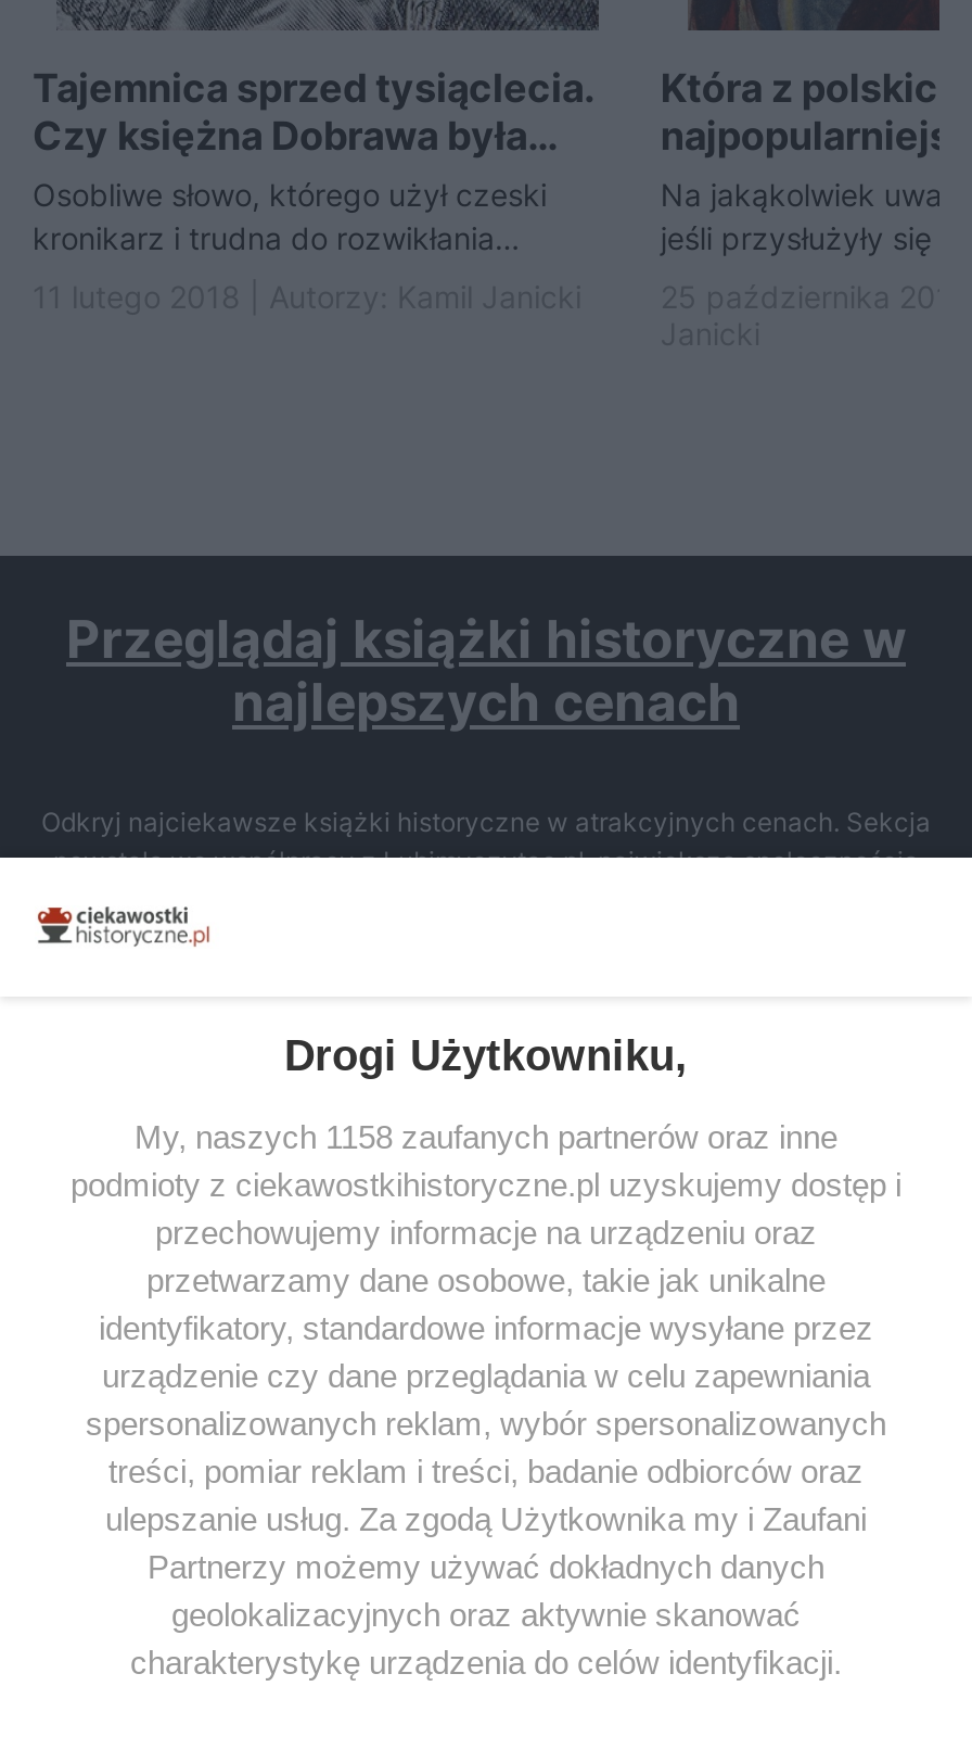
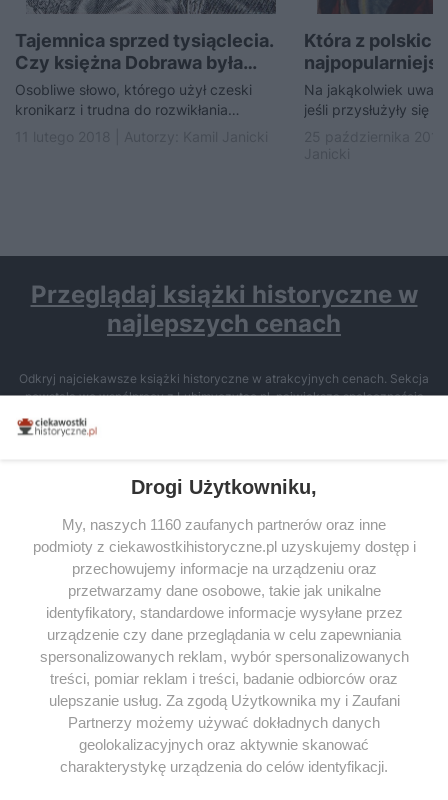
- My, naszych 1158 zaufanych partnerów oraz inne
+ My, naszych 1160 zaufanych partnerów oraz inne
